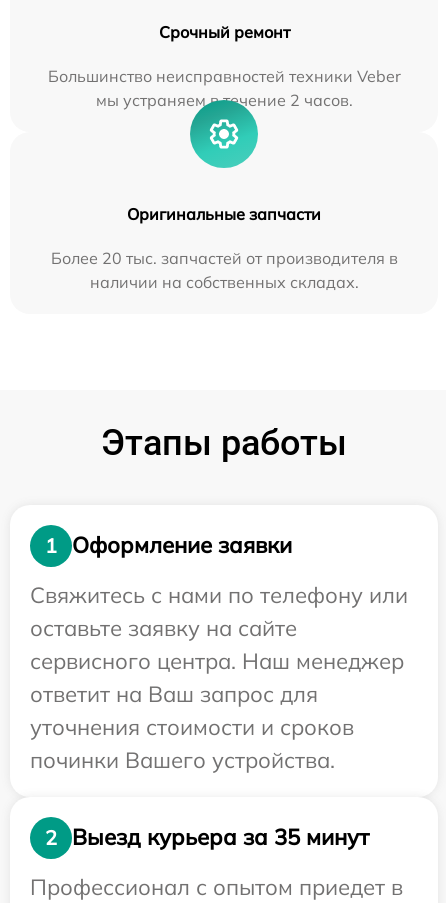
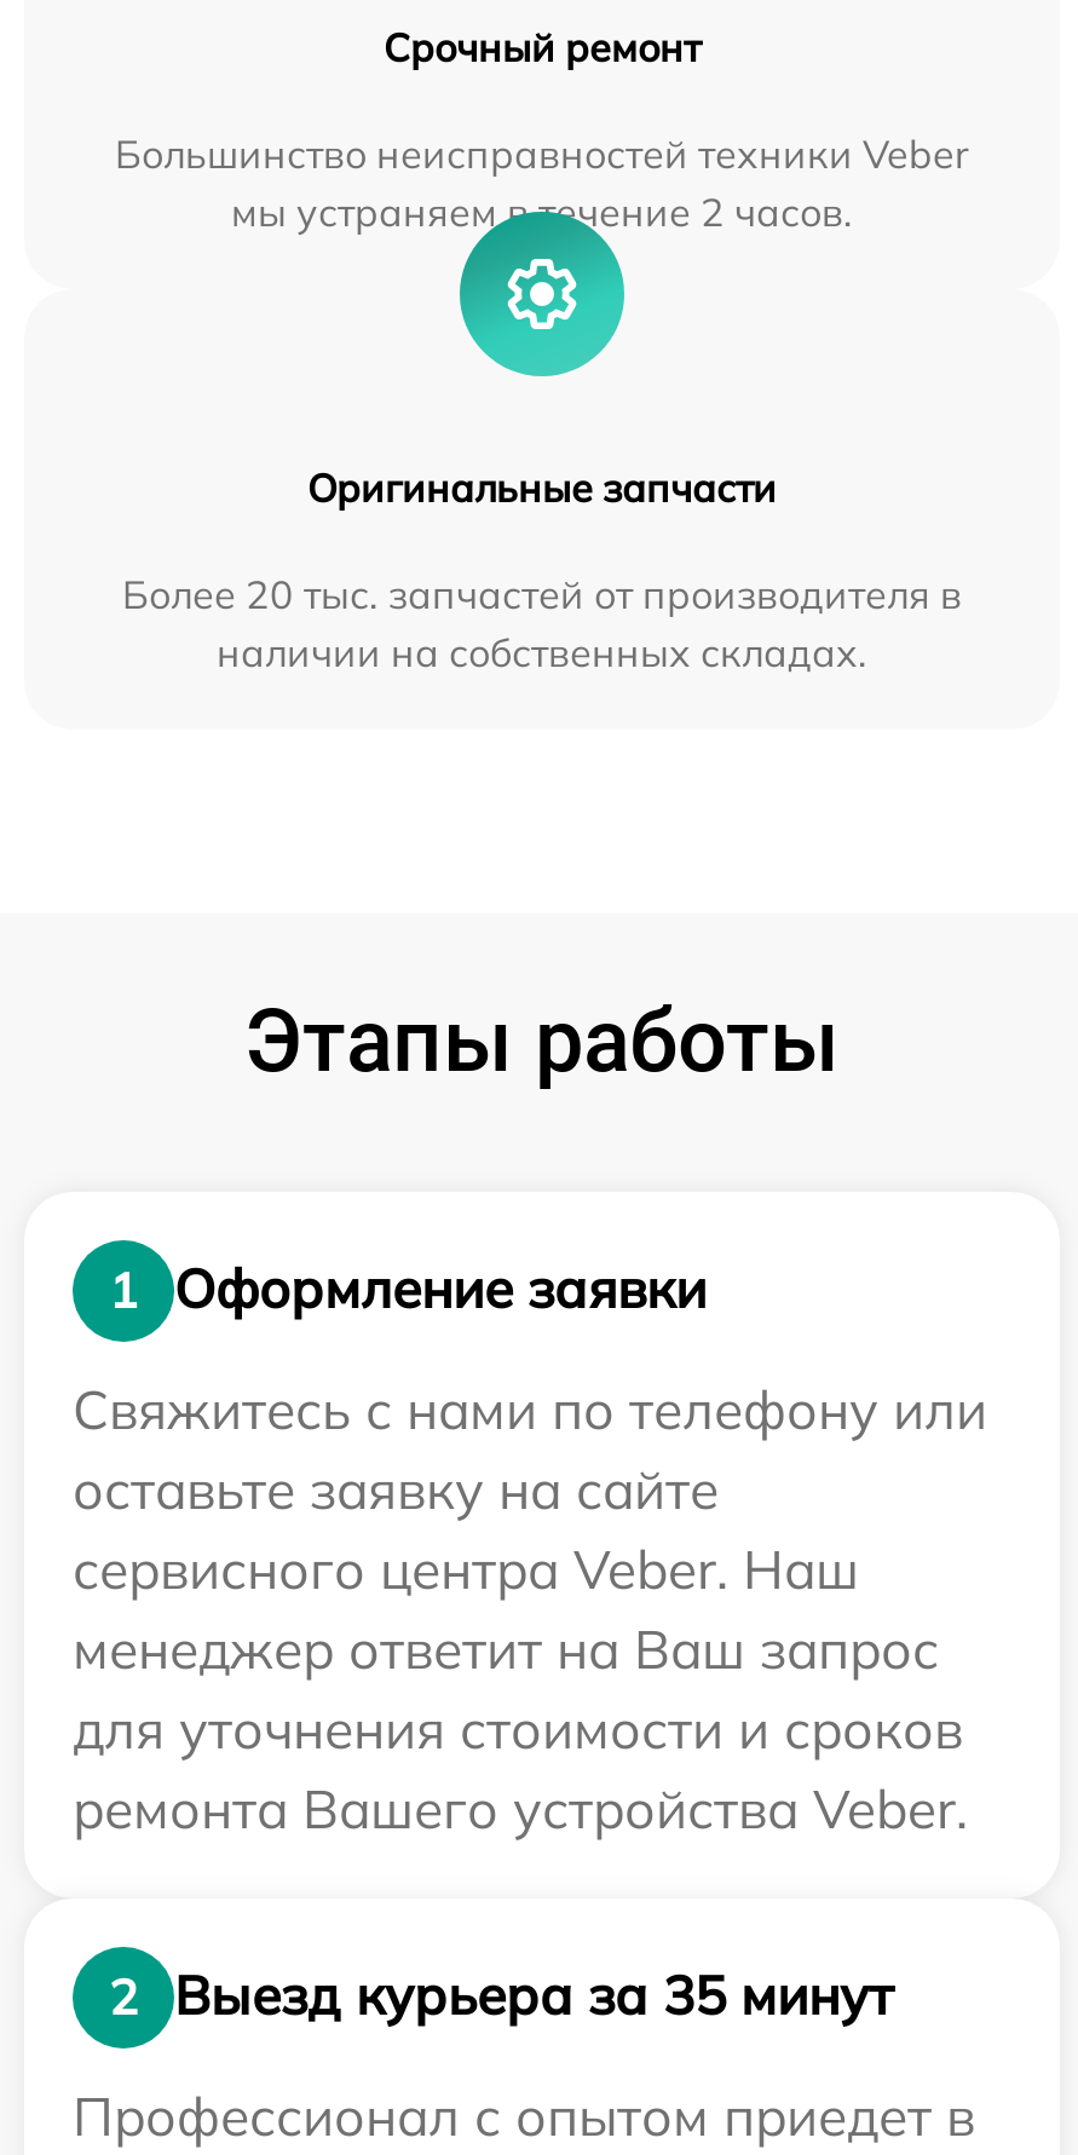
- сервисного центра. Наш менеджер
- ответит на Ваш запрос для
- уточнения стоимости и сроков
- починки Вашего устройства.
+ сервисного центра Veber. Наш
+ менеджер ответит на Ваш запрос
+ для уточнения стоимости и сроков
+ ремонта Вашего устройства Veber.
